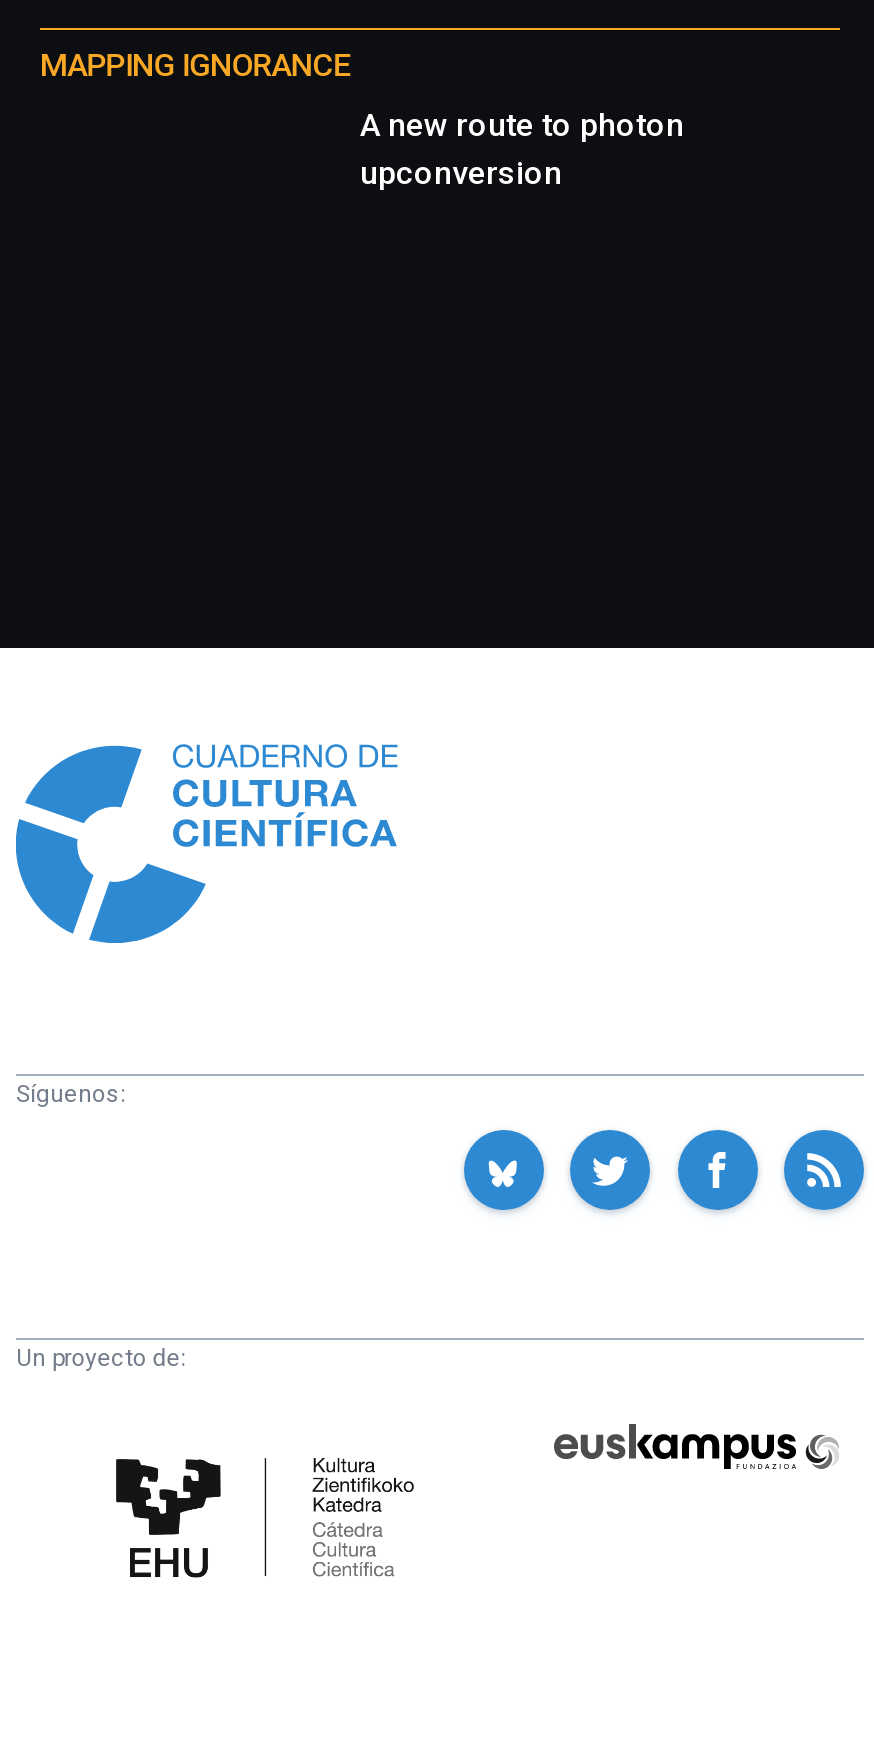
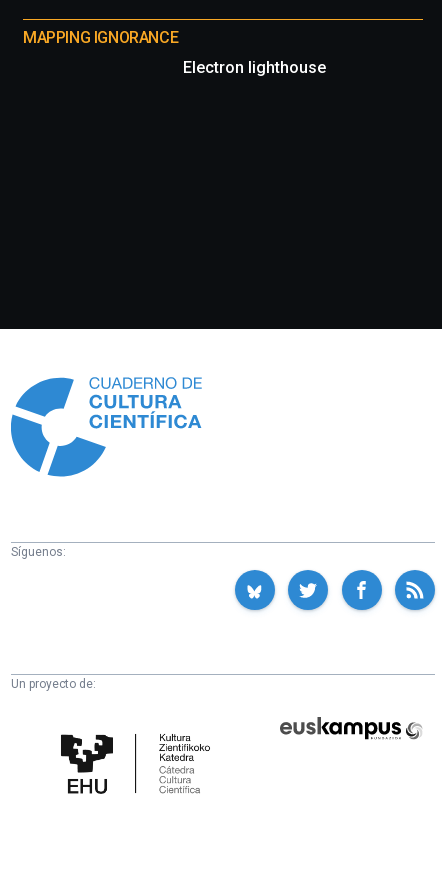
- A new route to photon
- upconversion
+ Electron lighthouse
